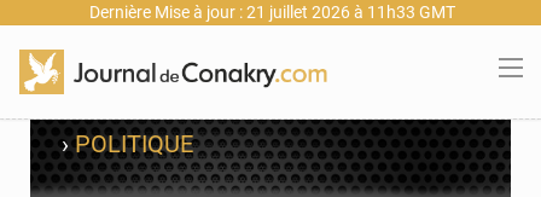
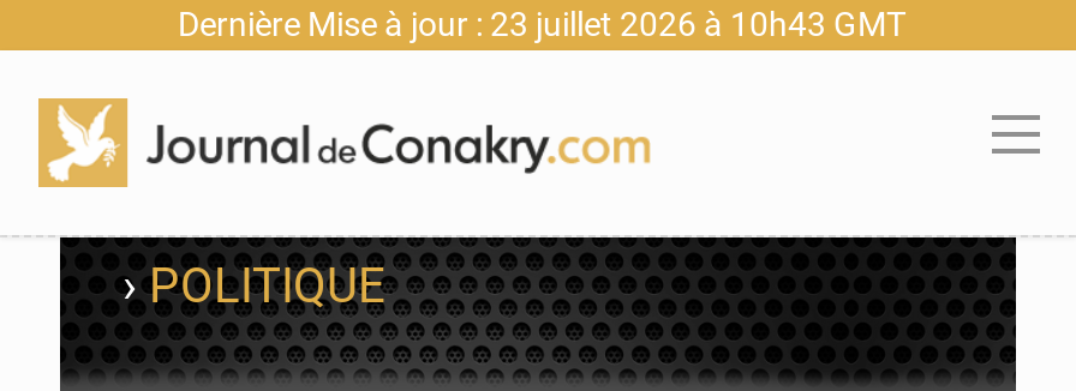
- Dernière Mise à jour : 21 juillet 2026 à 11h33 GMT
+ Dernière Mise à jour : 23 juillet 2026 à 10h43 GMT
